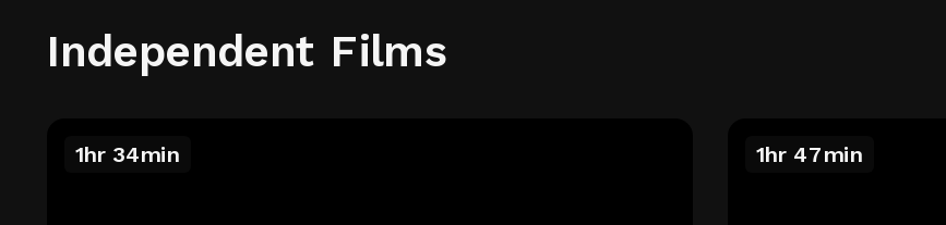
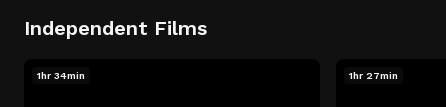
- 1hr 47min
+ 1hr 27min
